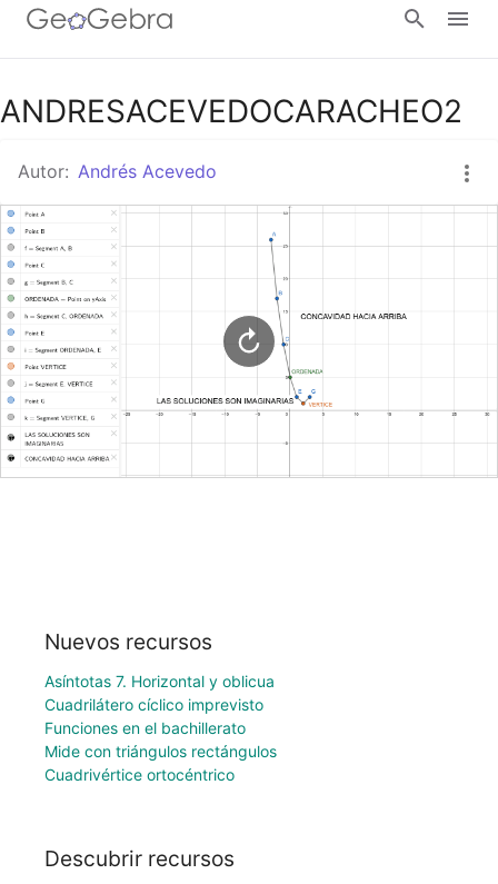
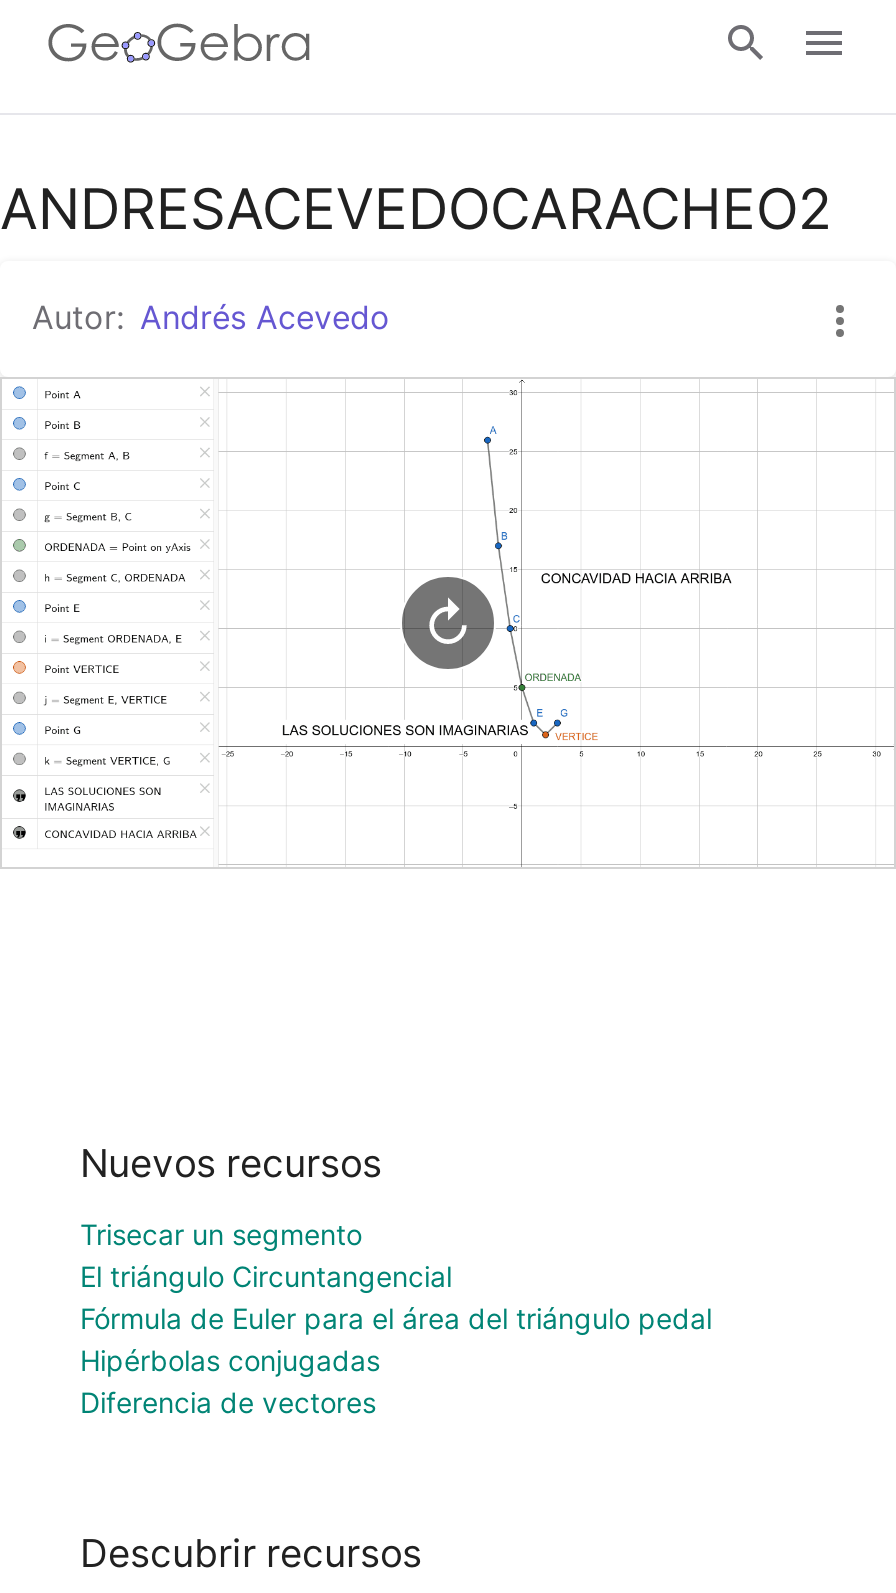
- Asíntotas 7. Horizontal y oblicua
- Cuadrilátero cíclico imprevisto
- Funciones en el bachillerato
- Mide con triángulos rectángulos
- Cuadrivértice ortocéntrico
+ Trisecar un segmento
+ El triángulo Circuntangencial
+ Fórmula de Euler para el área del triángulo pedal
+ Hipérbolas conjugadas
+ Diferencia de vectores
